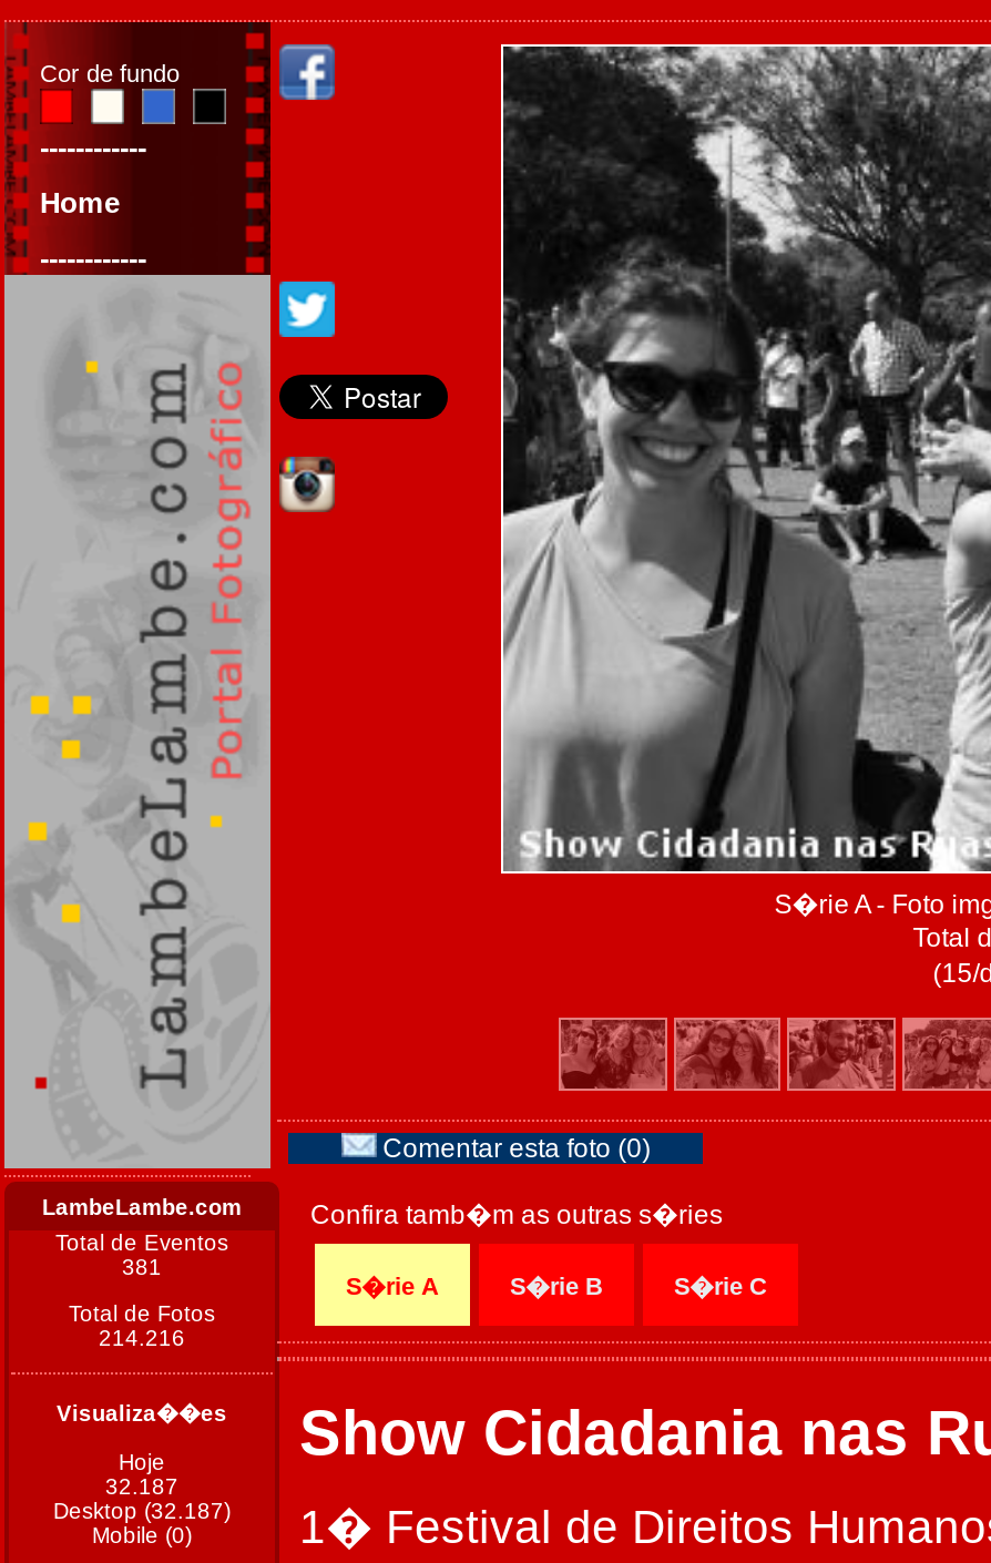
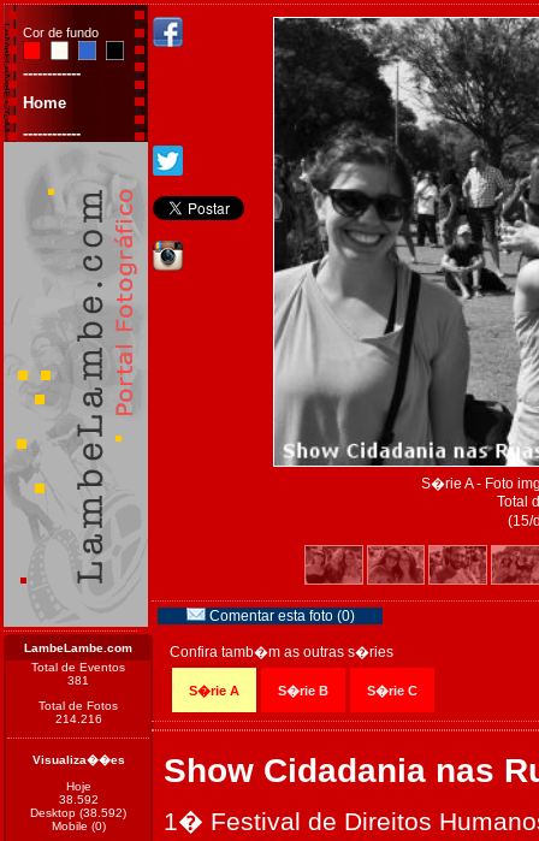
- 32.187
+ 38.592

- Desktop (32.187)
+ Desktop (38.592)
